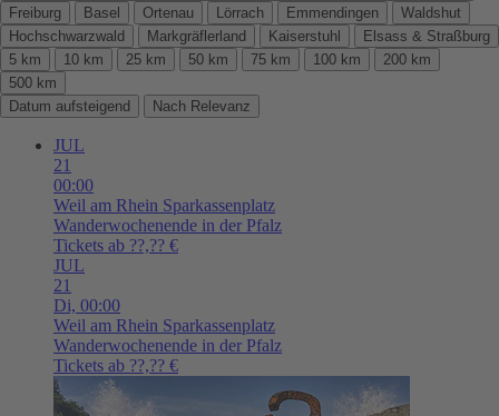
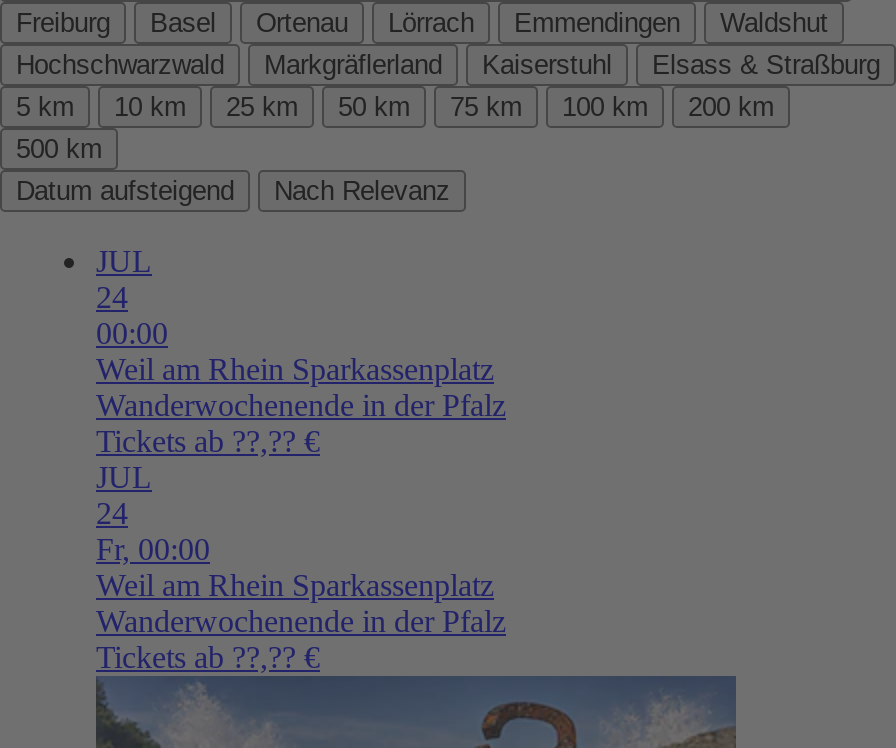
- 21
+ 24

- 21
- Di, 00:00
+ 24
+ Fr, 00:00
